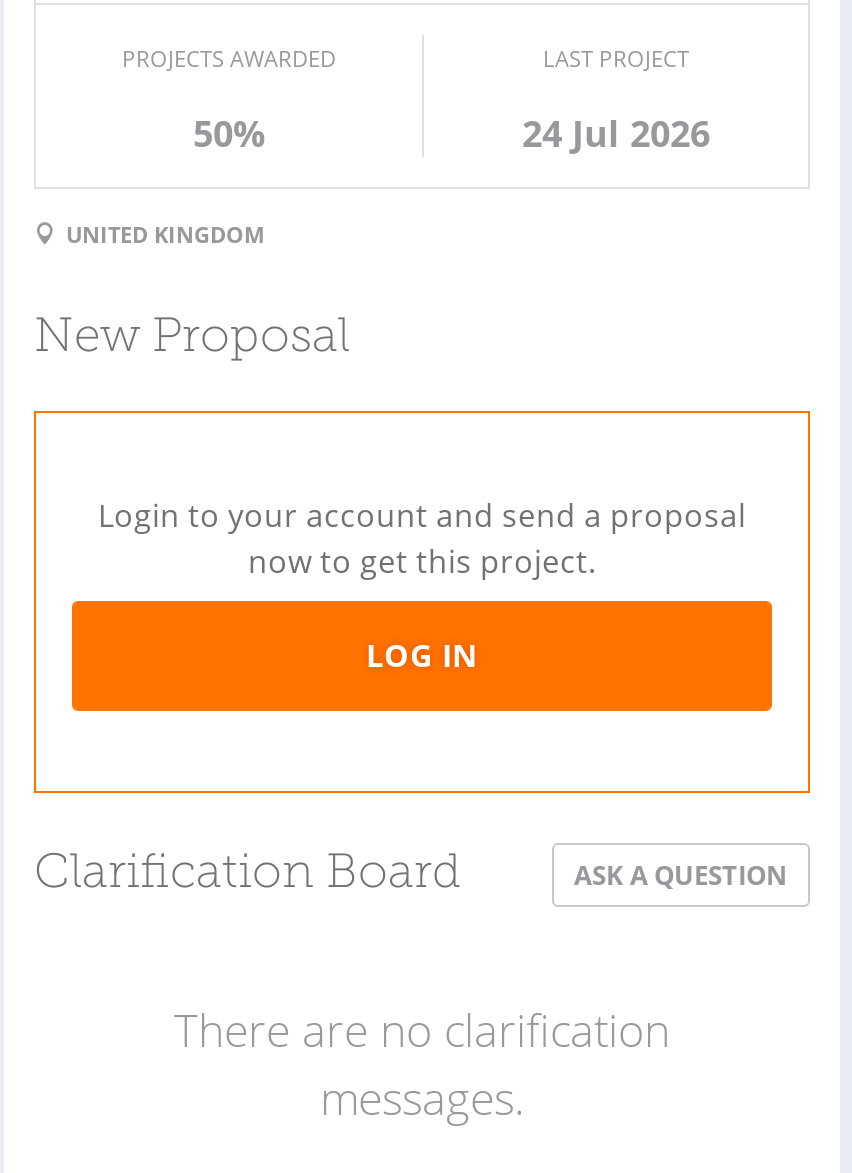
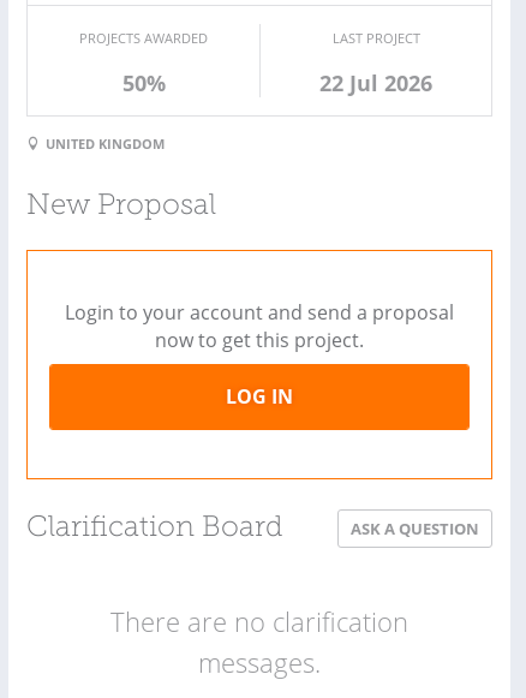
- 24 Jul 2026
+ 22 Jul 2026
